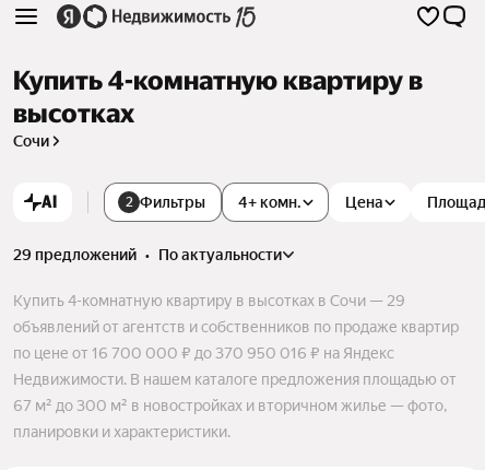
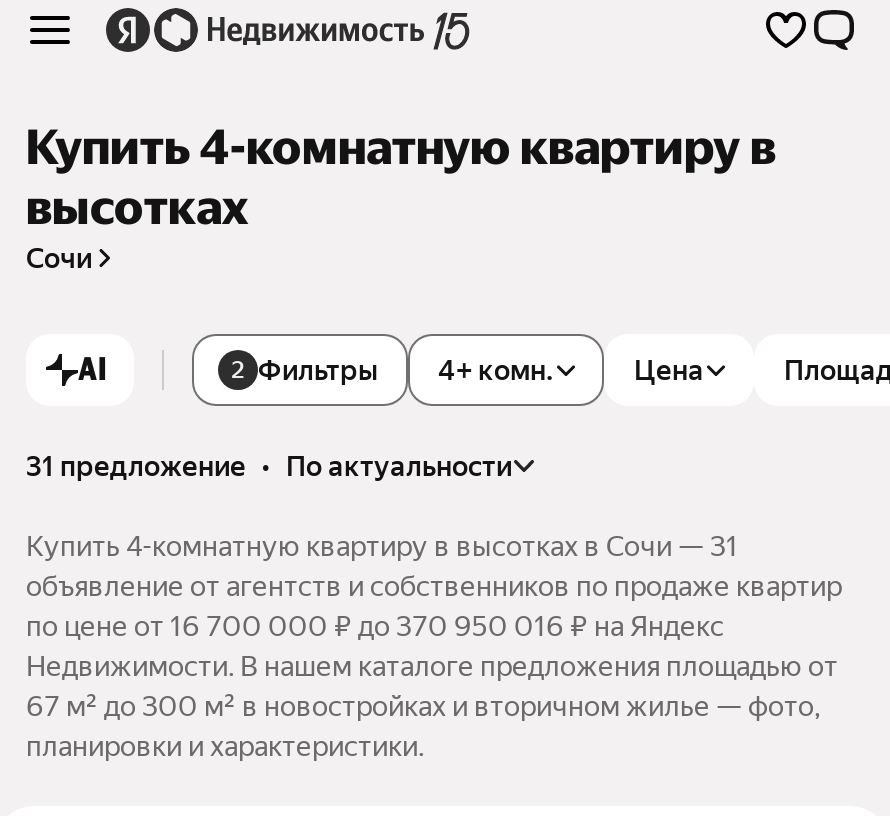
- 29 предложений • по актуальности
+ 31 предложение • по актуальности

- Купить 4-комнатную квартиру в высотках в Сочи — 29
+ Купить 4-комнатную квартиру в высотках в Сочи — 31

- объявлений от агентств и собственников по продаже квартир
+ объявление от агентств и собственников по продаже квартир
